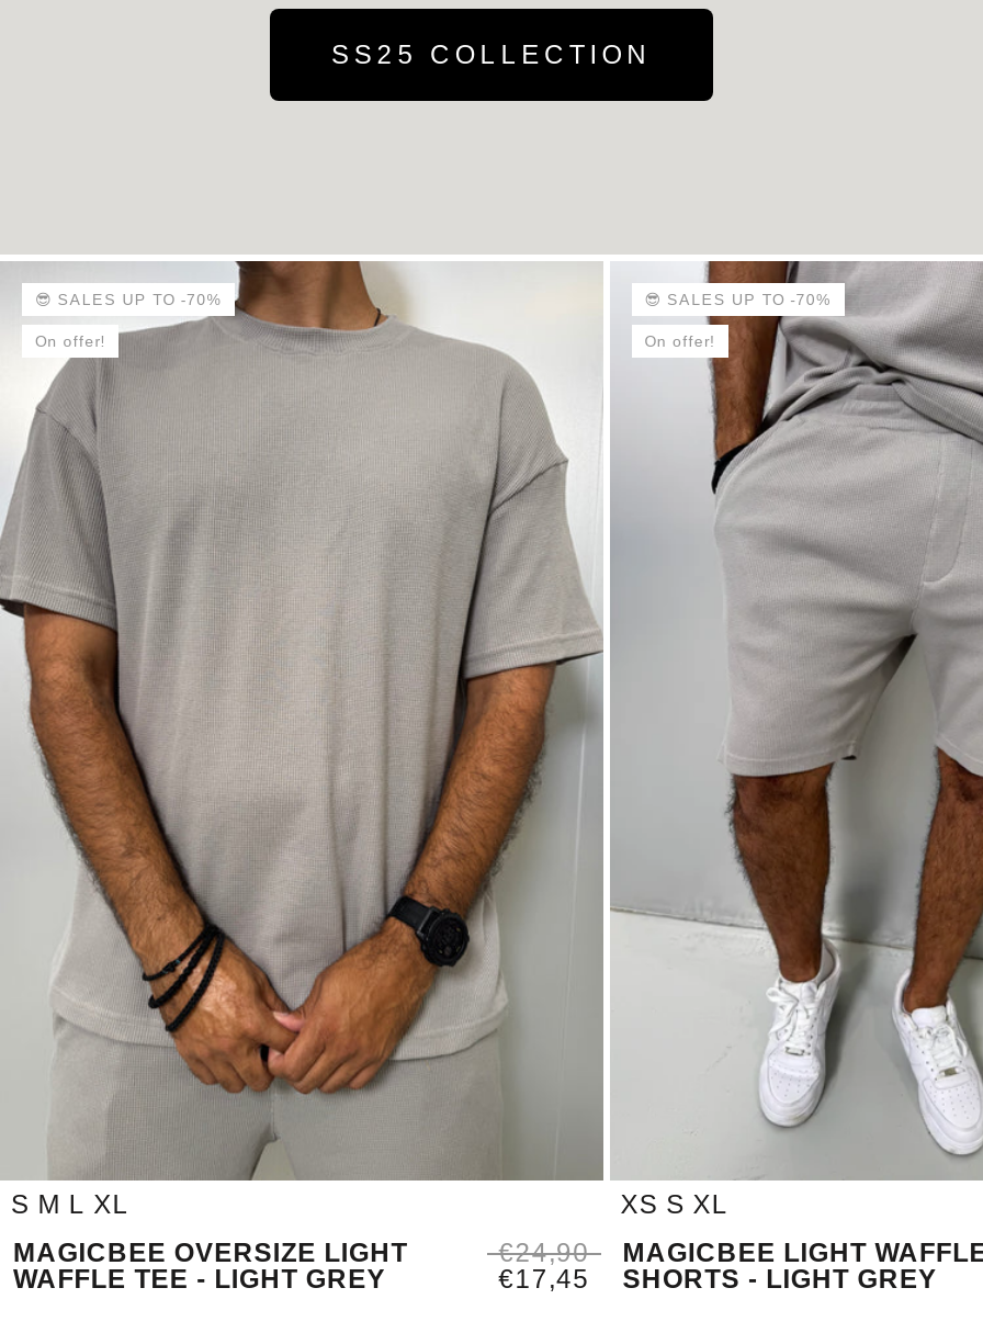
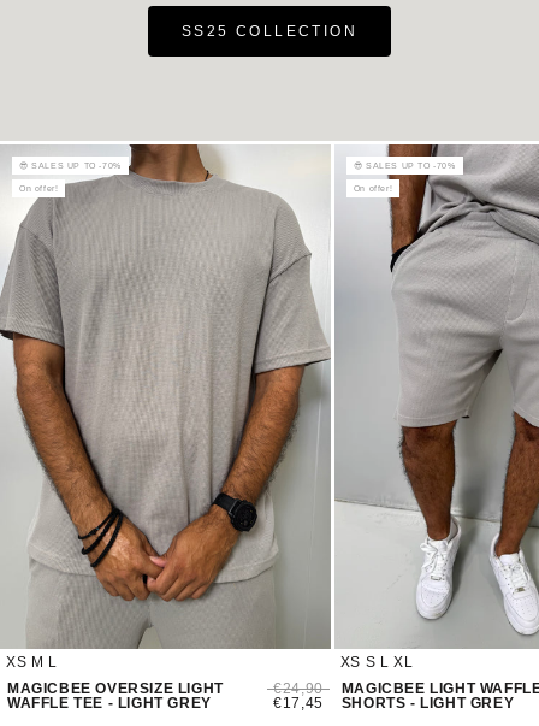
- S M L XL
+ XS M L

- XS S XL
+ XS S L XL
